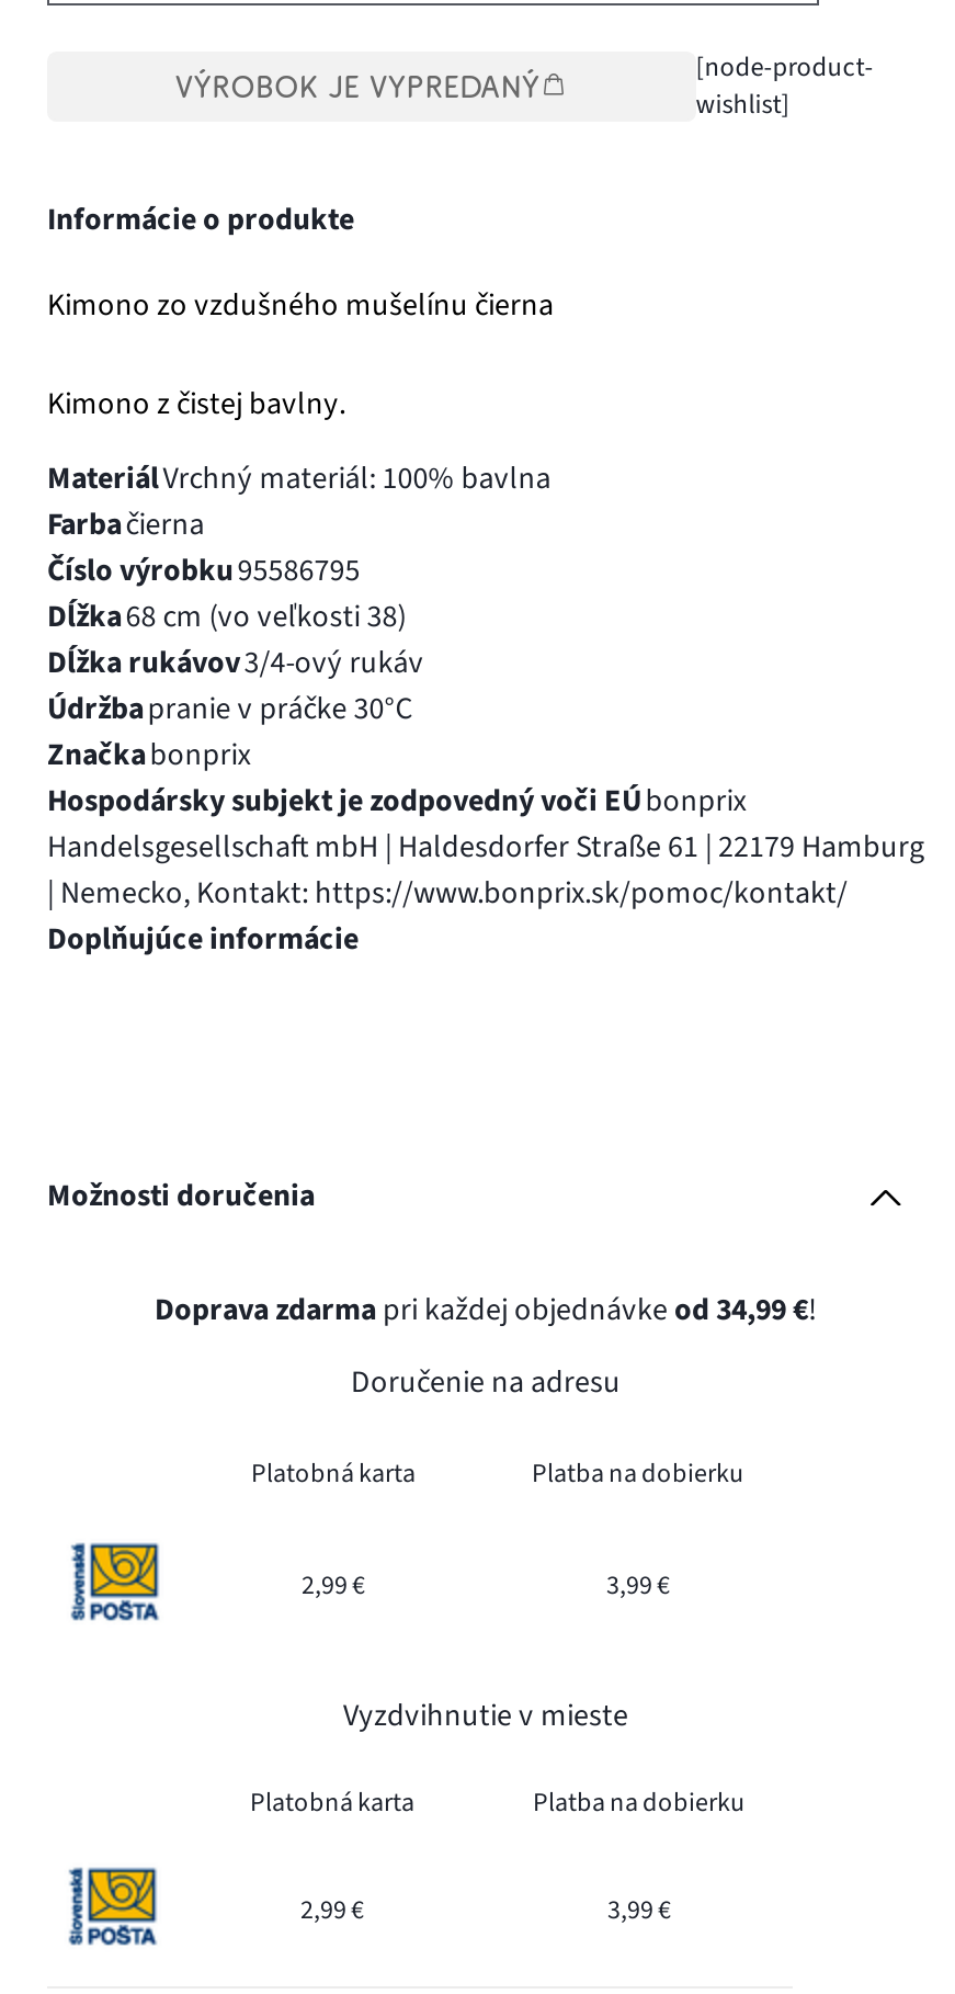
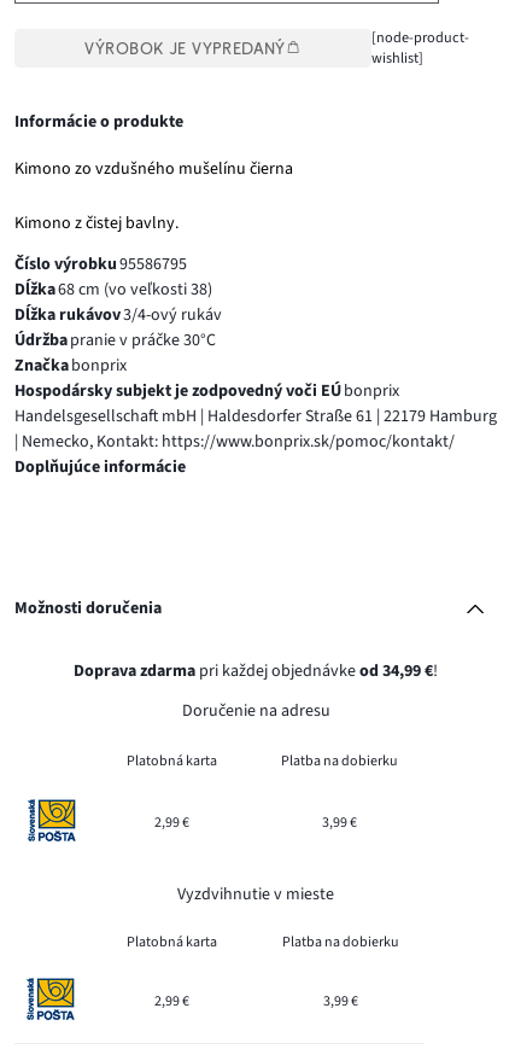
- Materiál Vrchný materiál: 100% bavlna
- Farba čierna
